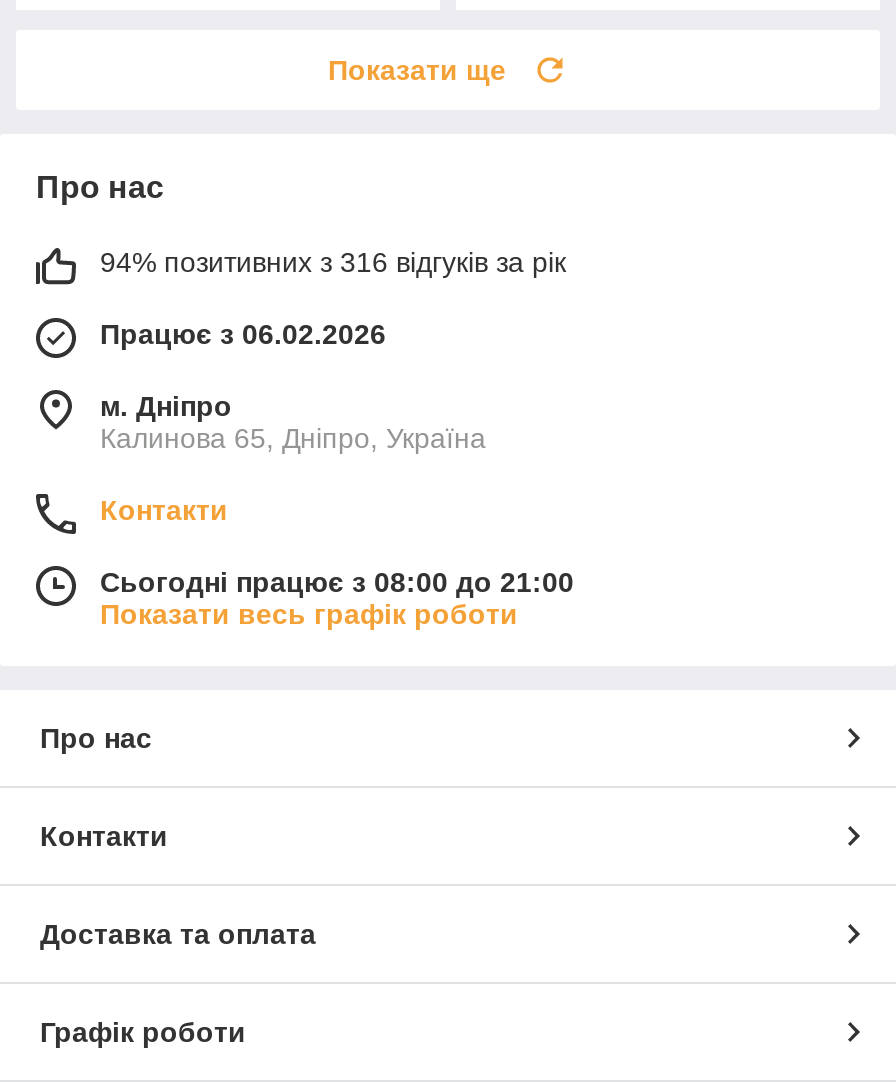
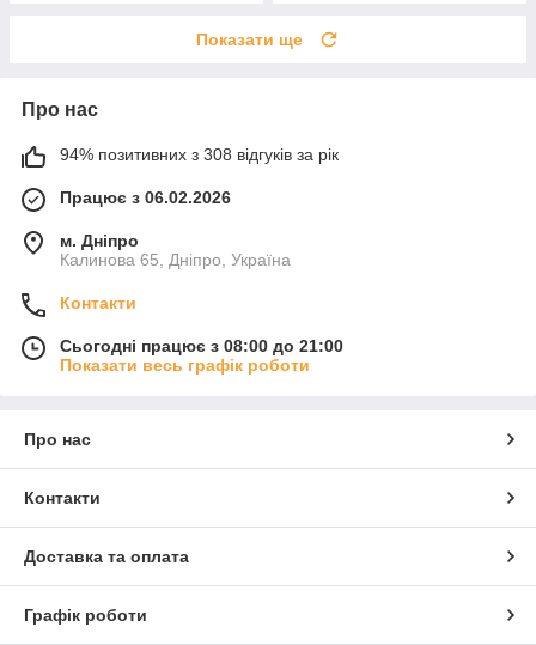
- 94% позитивних з 316 відгуків за рік
+ 94% позитивних з 308 відгуків за рік
